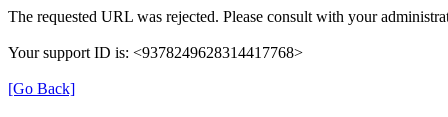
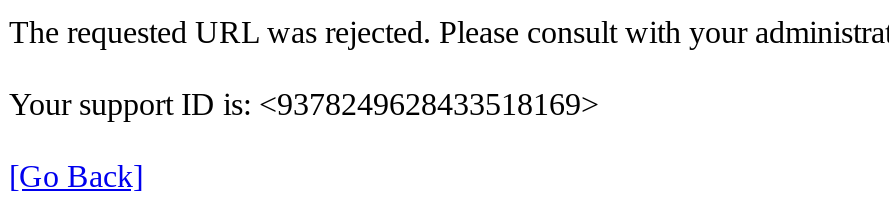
- Your support ID is: <9378249628314417768>
+ Your support ID is: <9378249628433518169>
